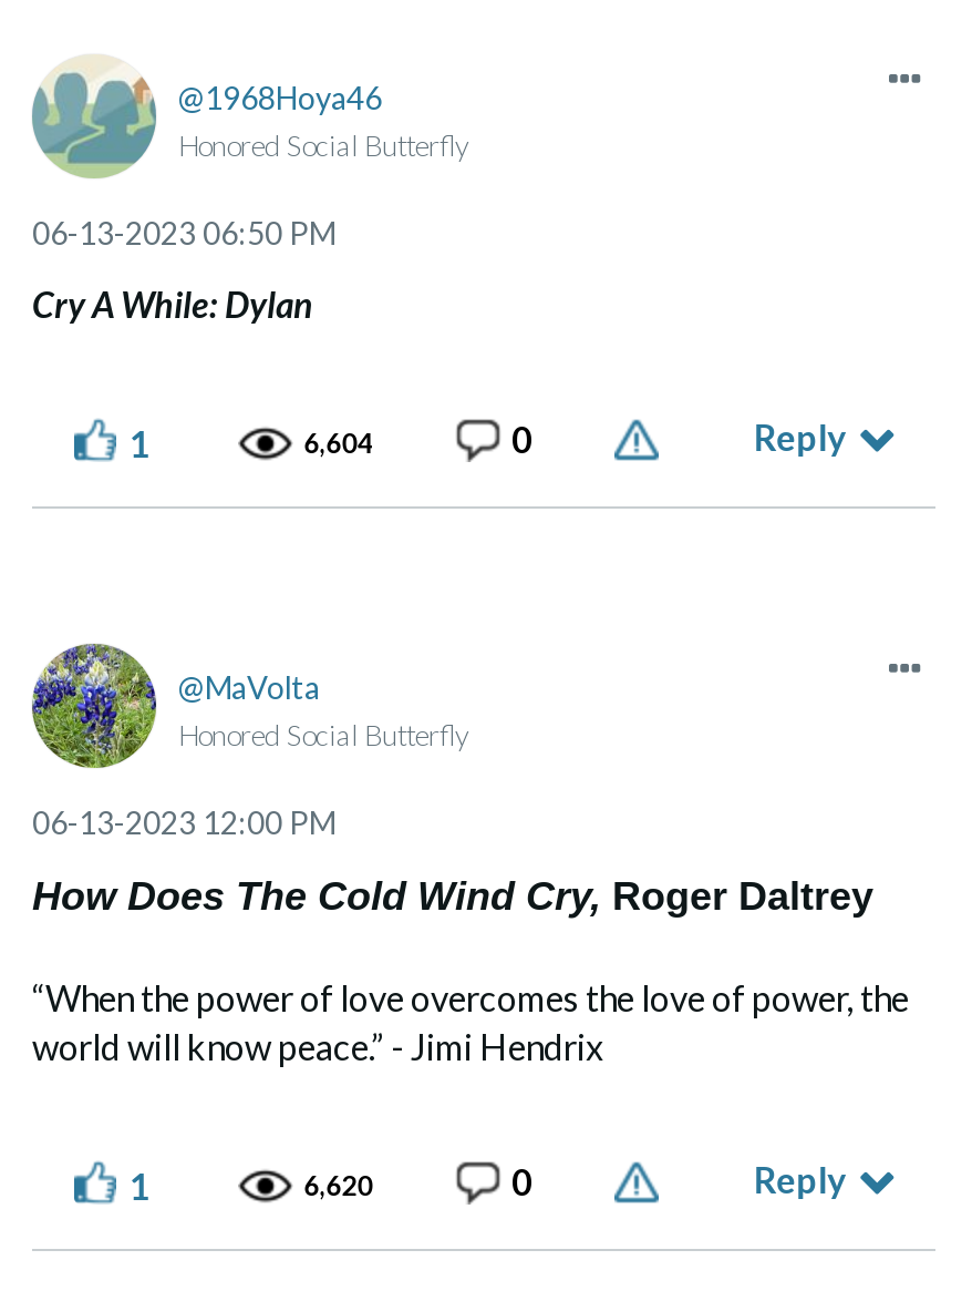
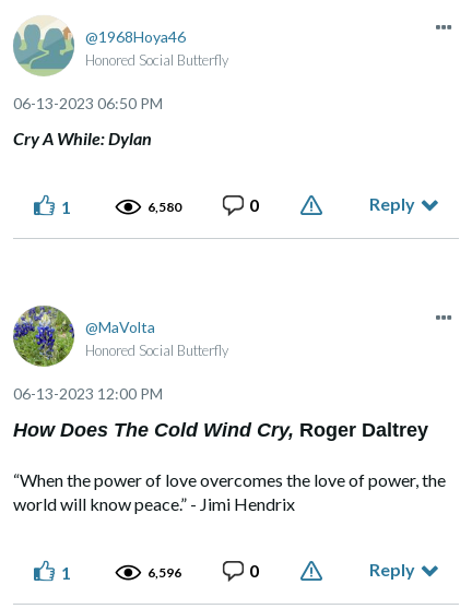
- 6,604
+ 6,580

- 6,620
+ 6,596
